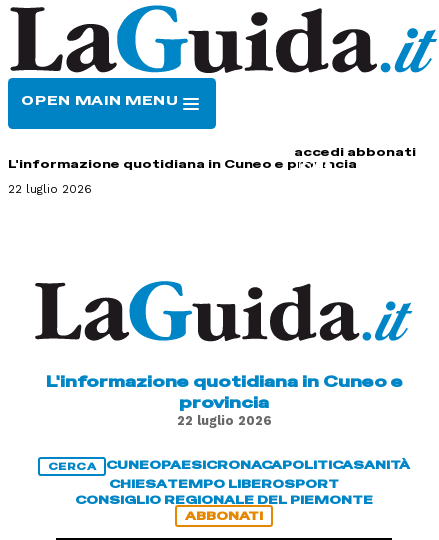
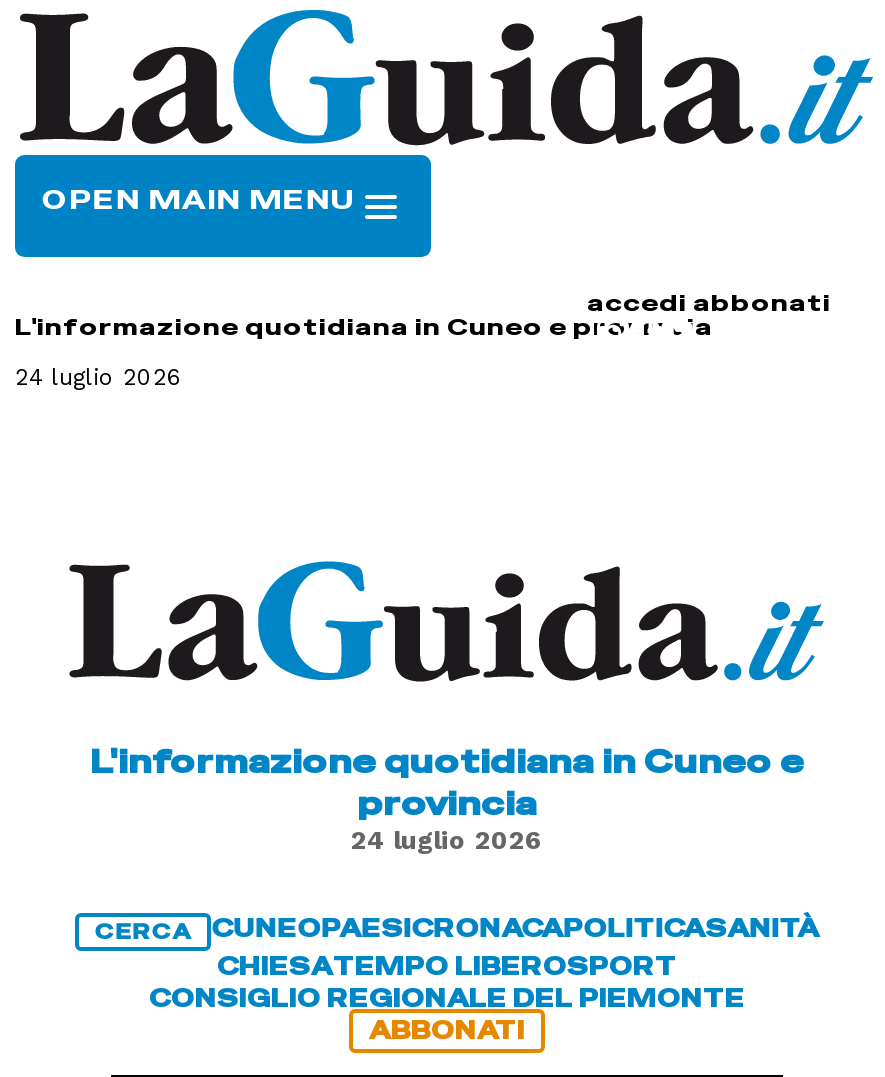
- 22 luglio 2026
+ 24 luglio 2026

- 22 luglio 2026
+ 24 luglio 2026
